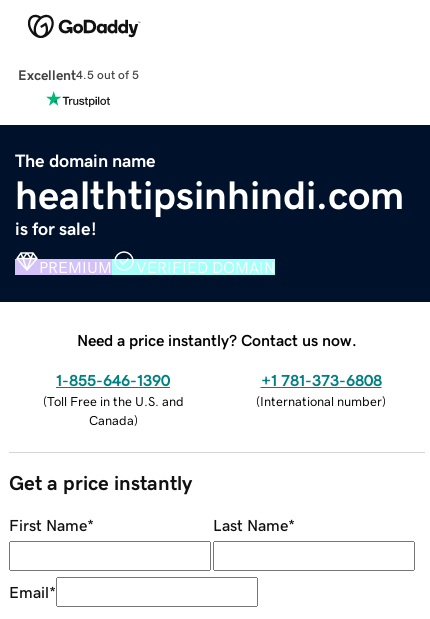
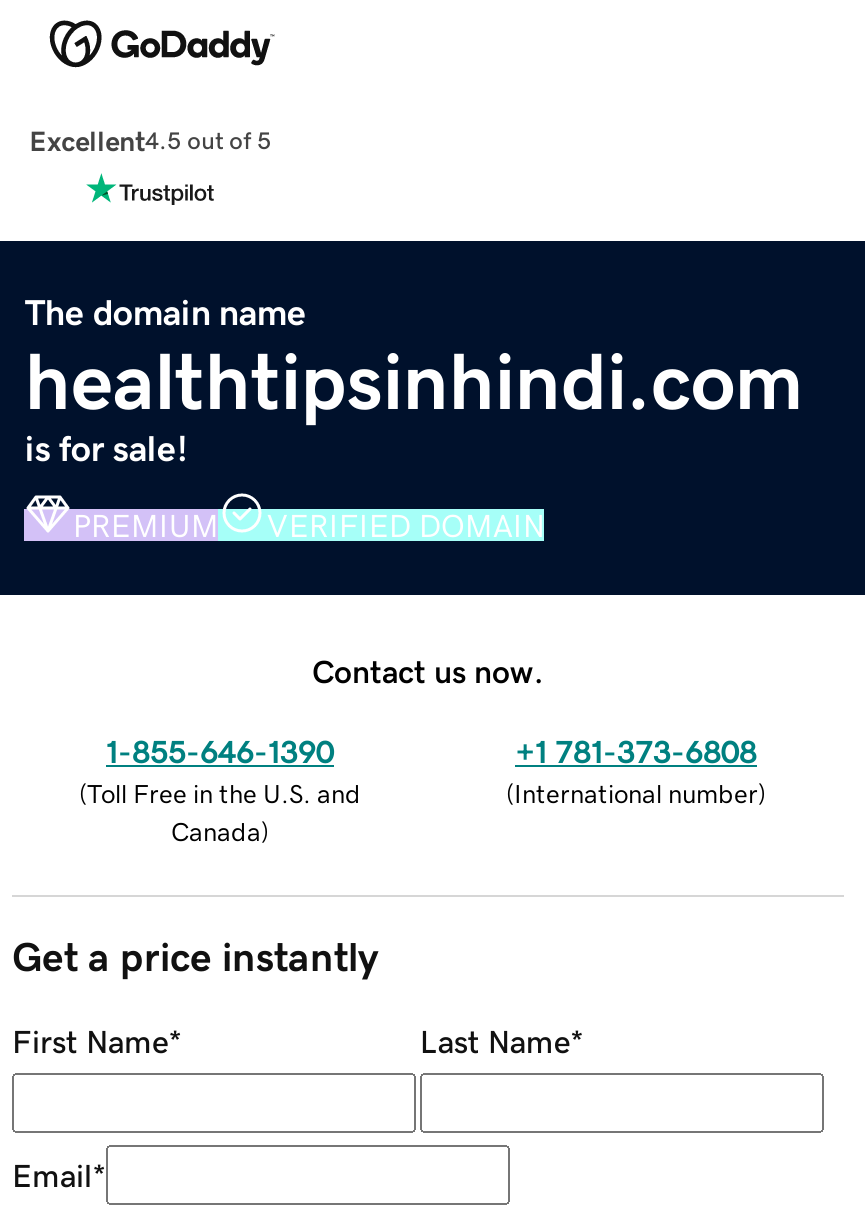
- Need a price instantly? Contact us now.
+ Contact us now.
